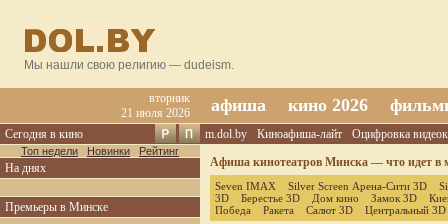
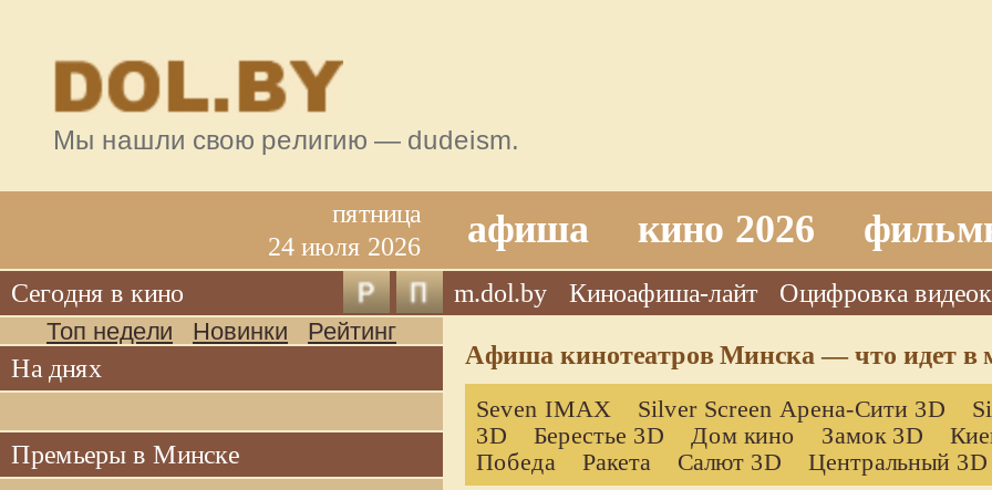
- вторник
- 21 июля 2026
+ пятница
+ 24 июля 2026
